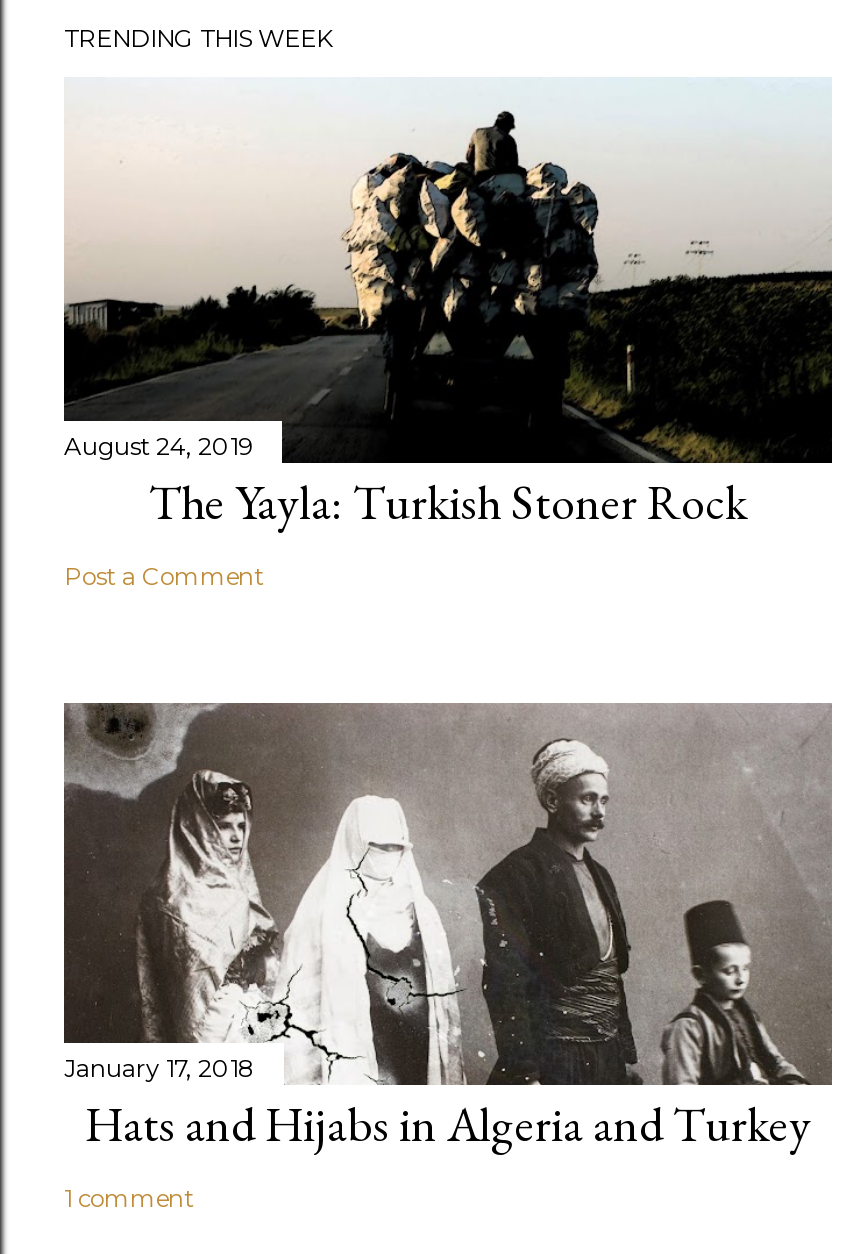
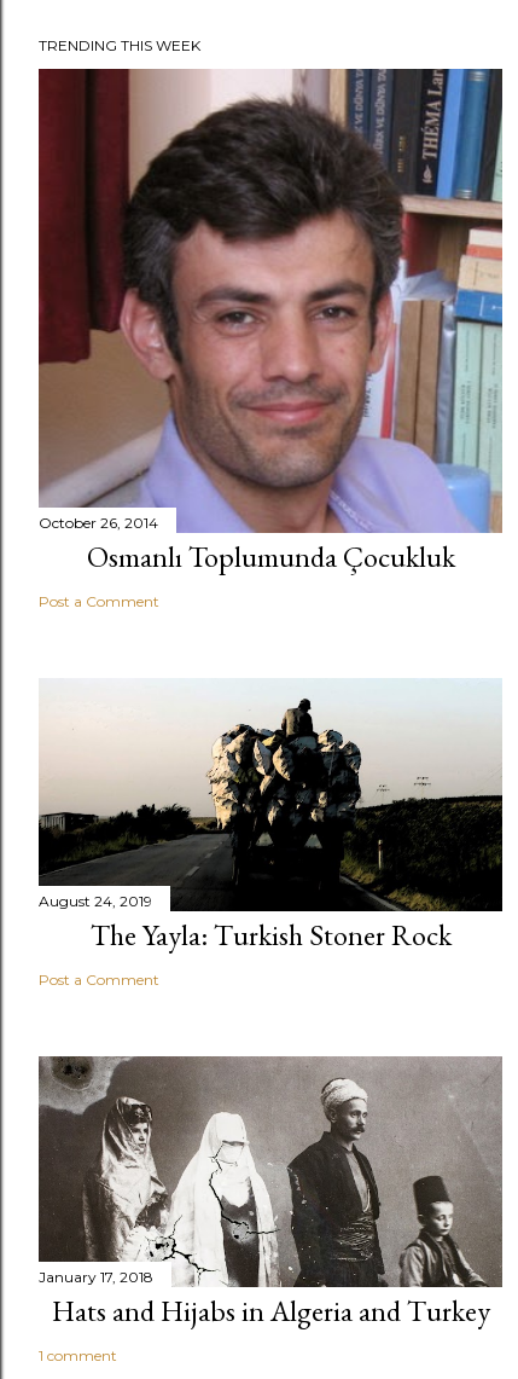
+ [image]
+ October 26, 2014
+ Osmanlı Toplumunda Çocukluk
+ Post a Comment
